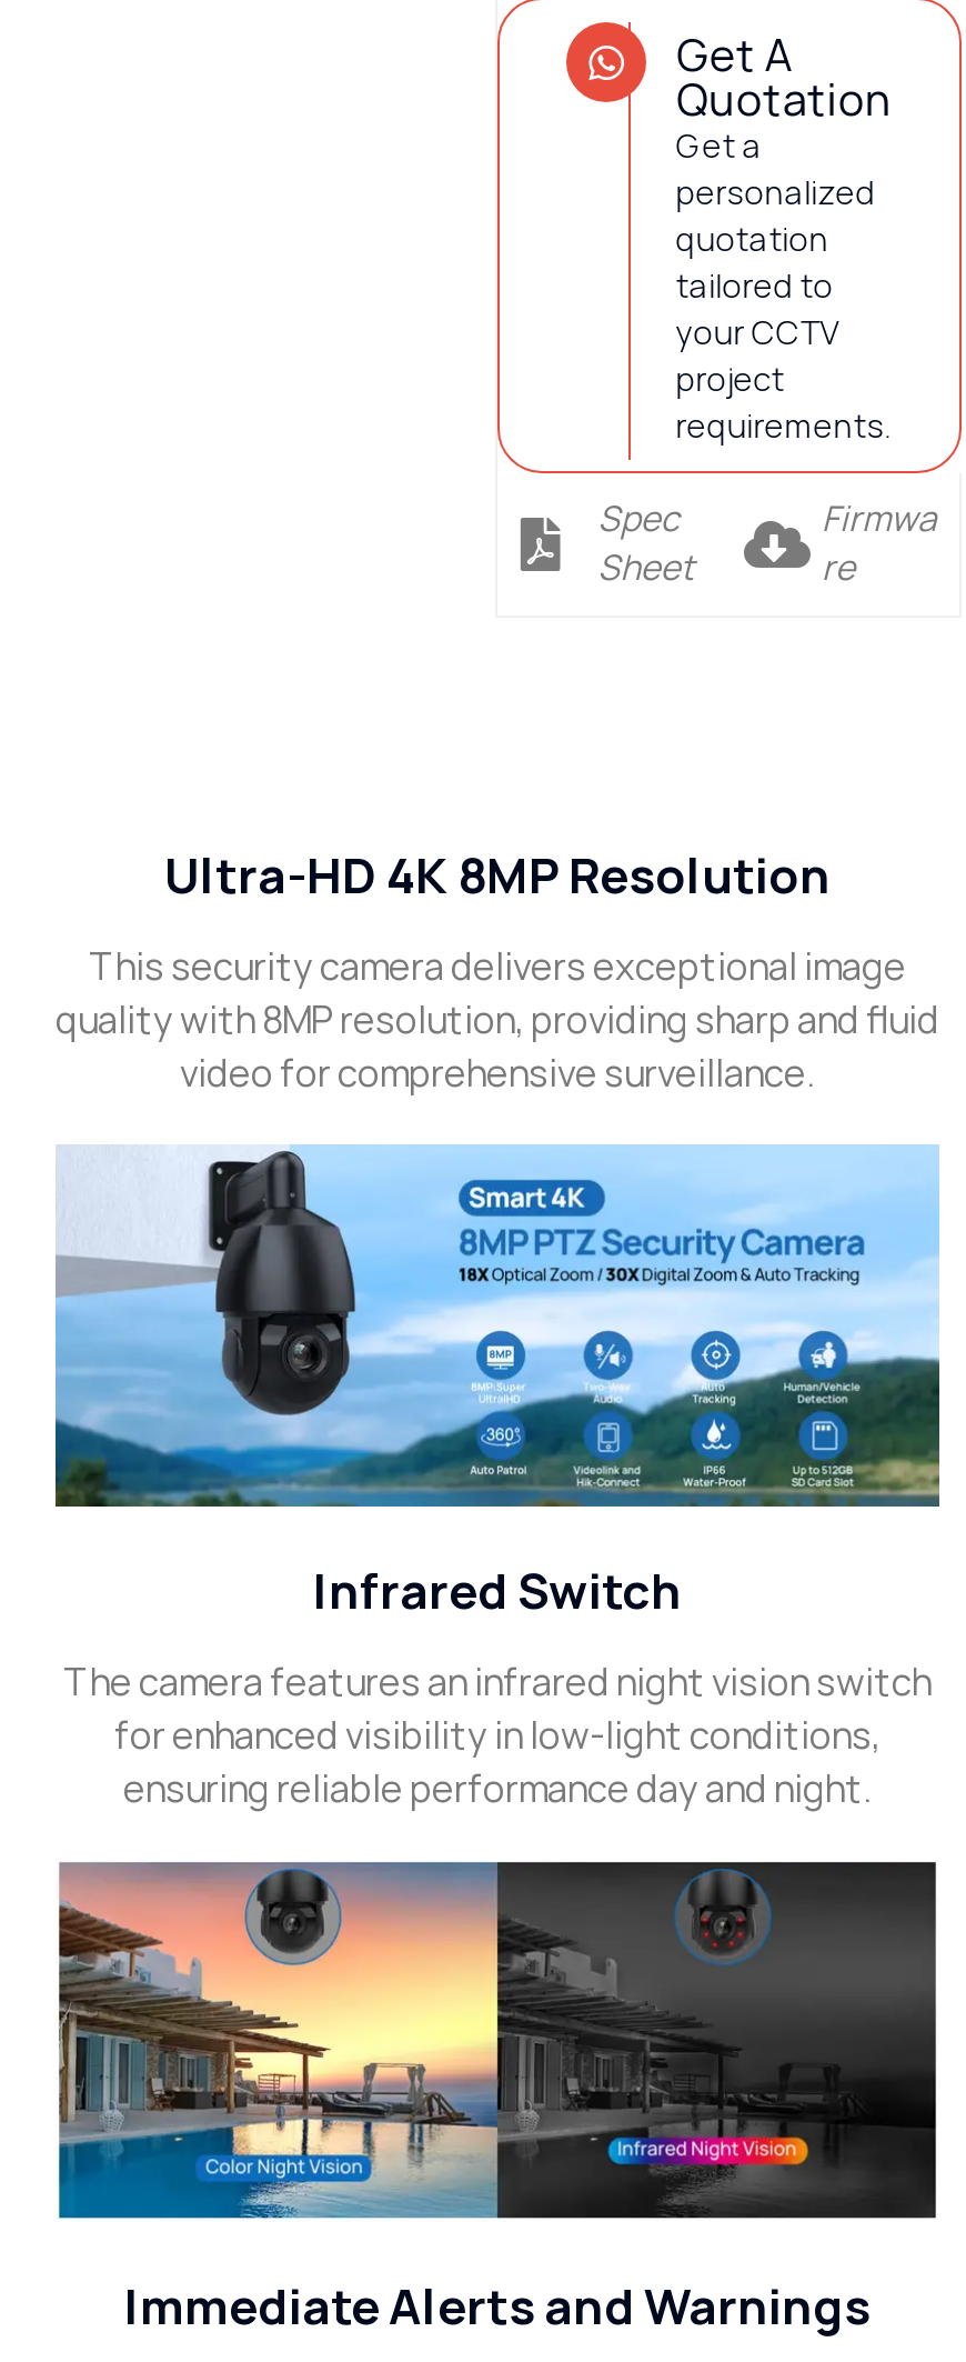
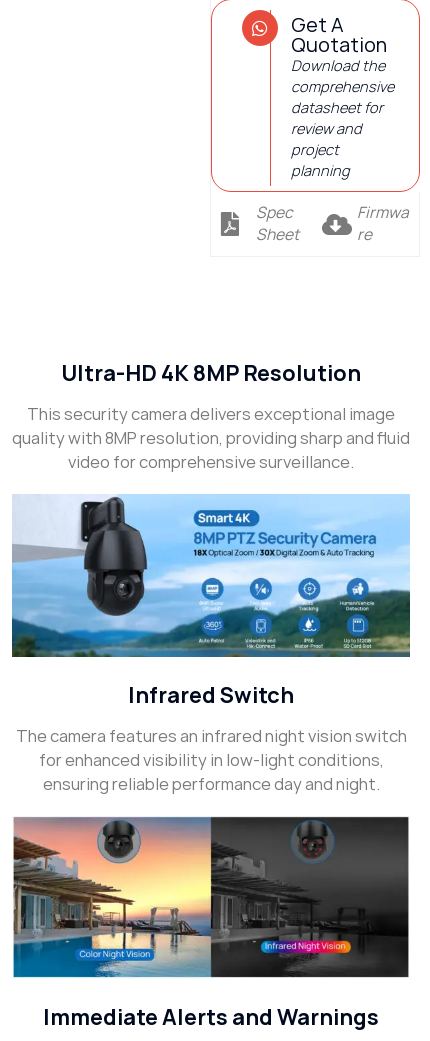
- Get a
- personalized
- quotation
- tailored to
- your CCTV
+ Download the
+ comprehensive
+ datasheet for
+ review and

- requirements.
+ planning
